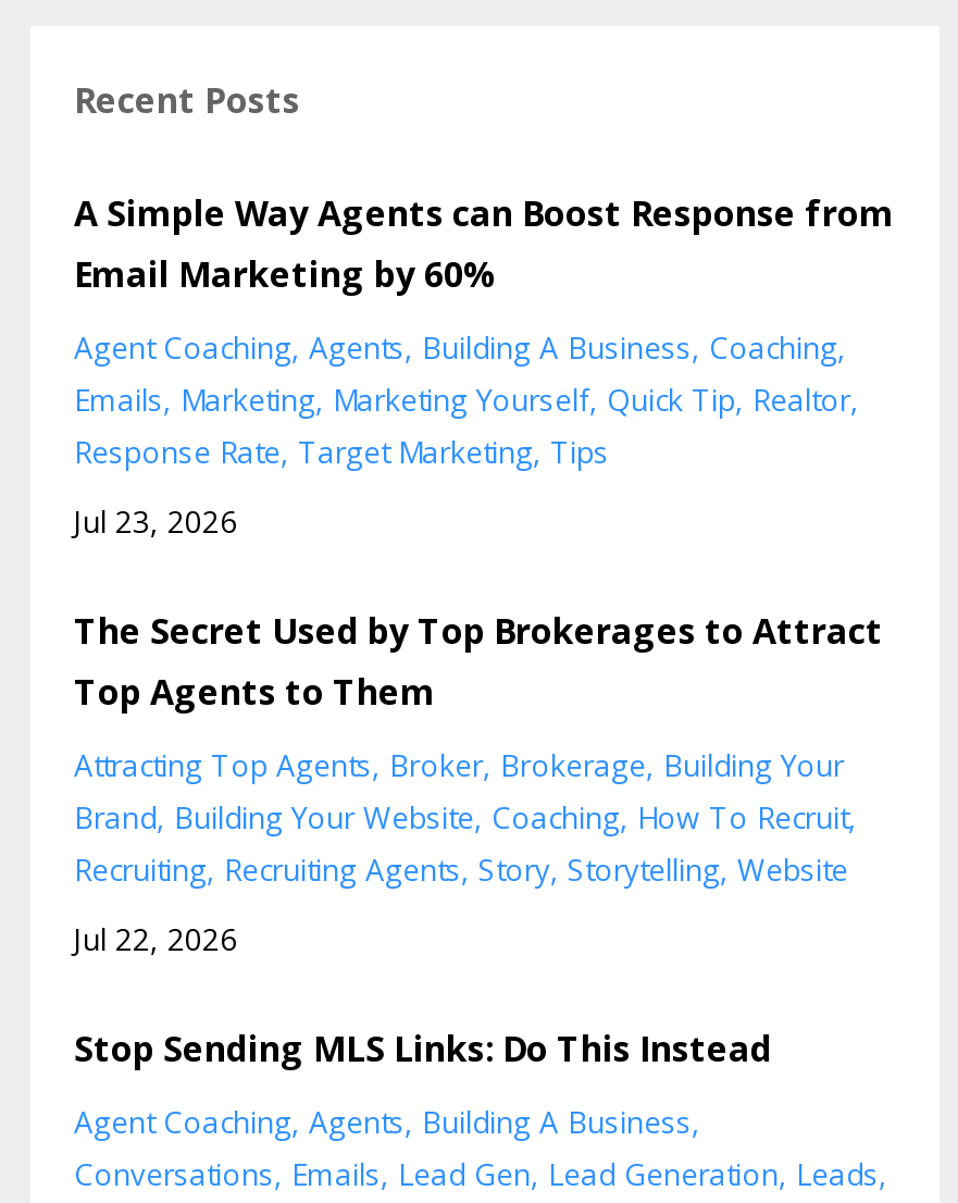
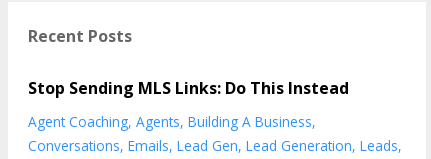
- A Simple Way Agents can Boost Response from
- Email Marketing by 60%
- Agent Coaching Agents Building A Business Coaching
- Emails Marketing Marketing Yourself Quick Tip Realtor
- Response Rate Target Marketing Tips
- Jul 23, 2026
- The Secret Used by Top Brokerages to Attract
- Top Agents to Them
- Attracting Top Agents Broker Brokerage Building Your
- Brand Building Your Website Coaching How To Recruit
- Recruiting Recruiting Agents Story Storytelling Website
- Jul 22, 2026
